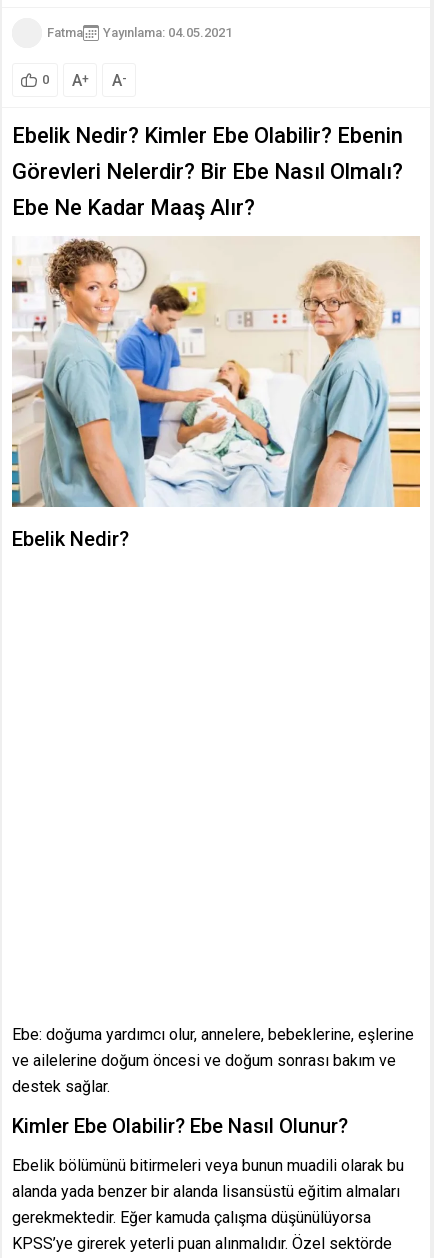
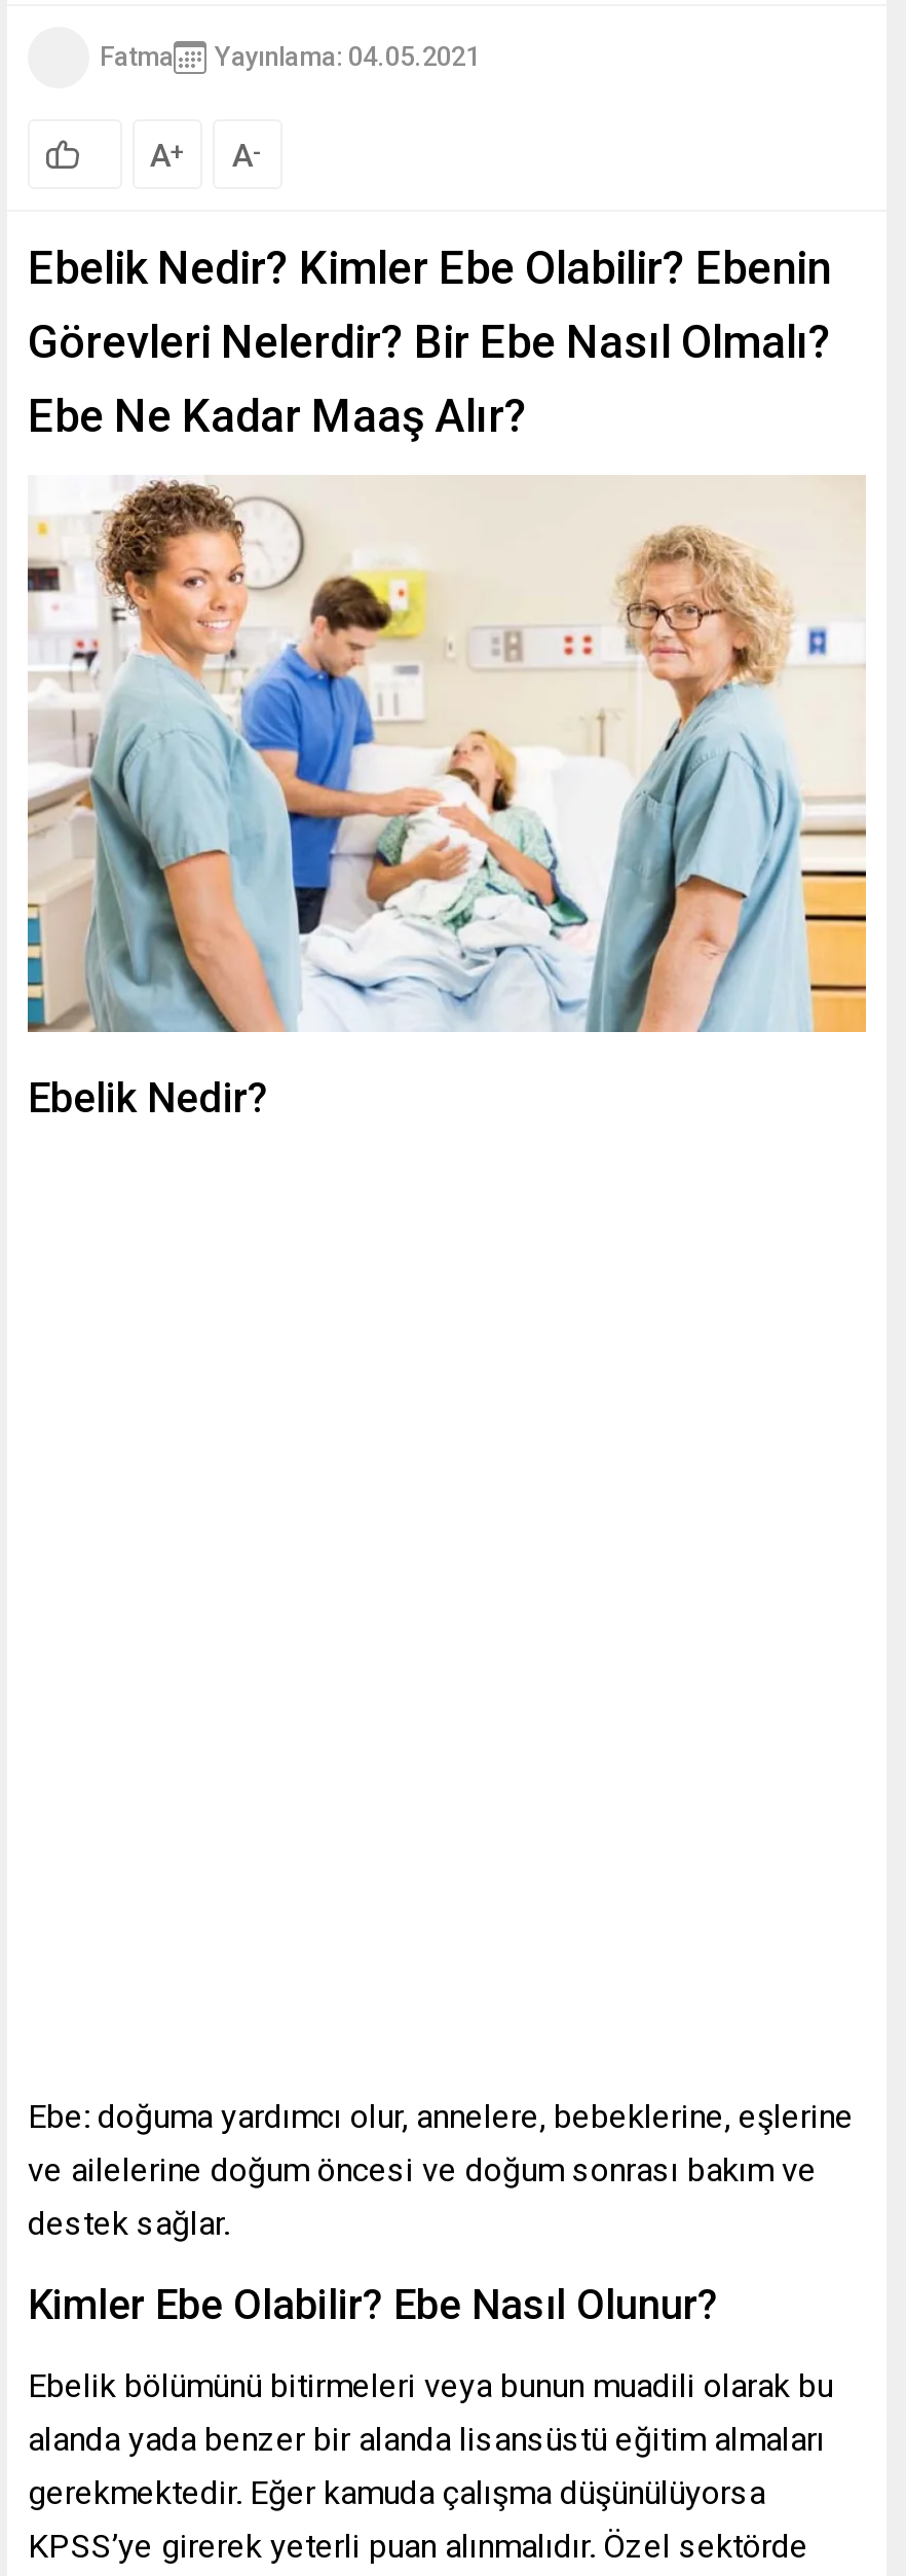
- 0
